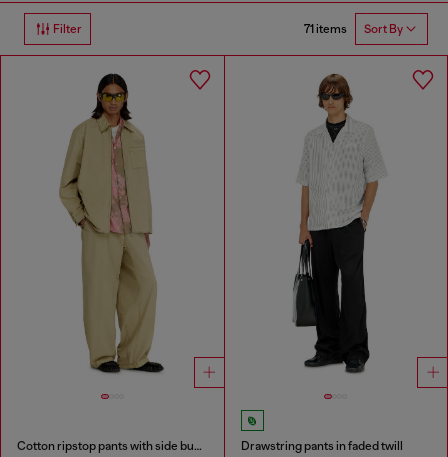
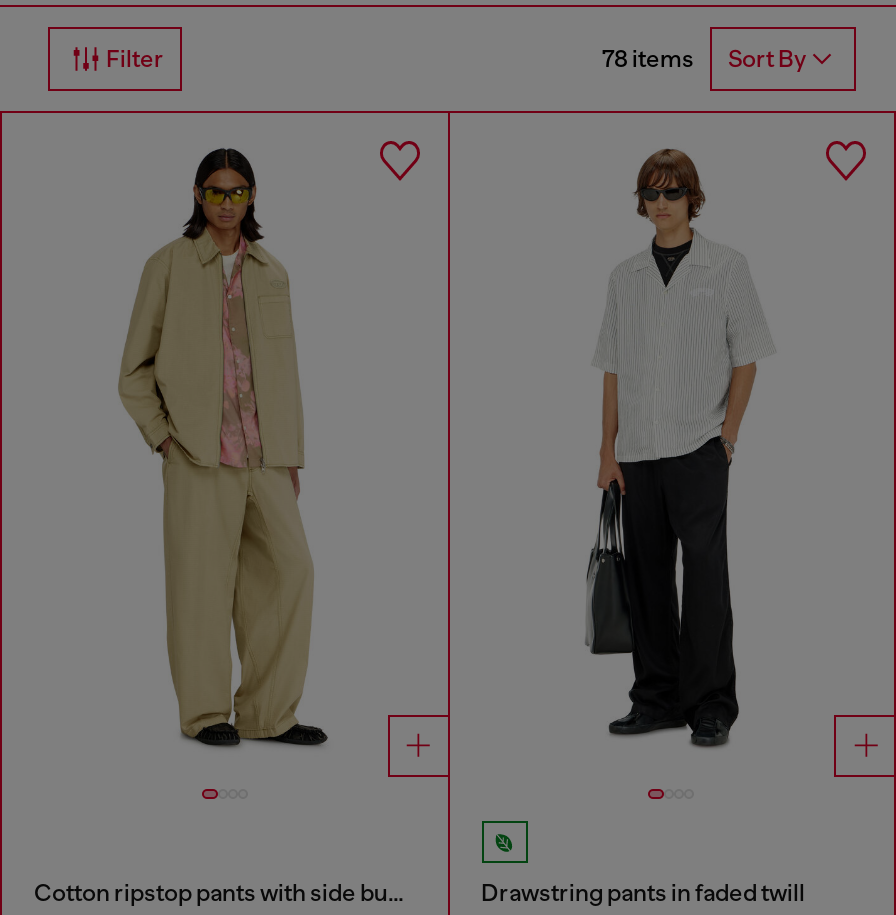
- 71 items Sort By
+ 78 items Sort By
